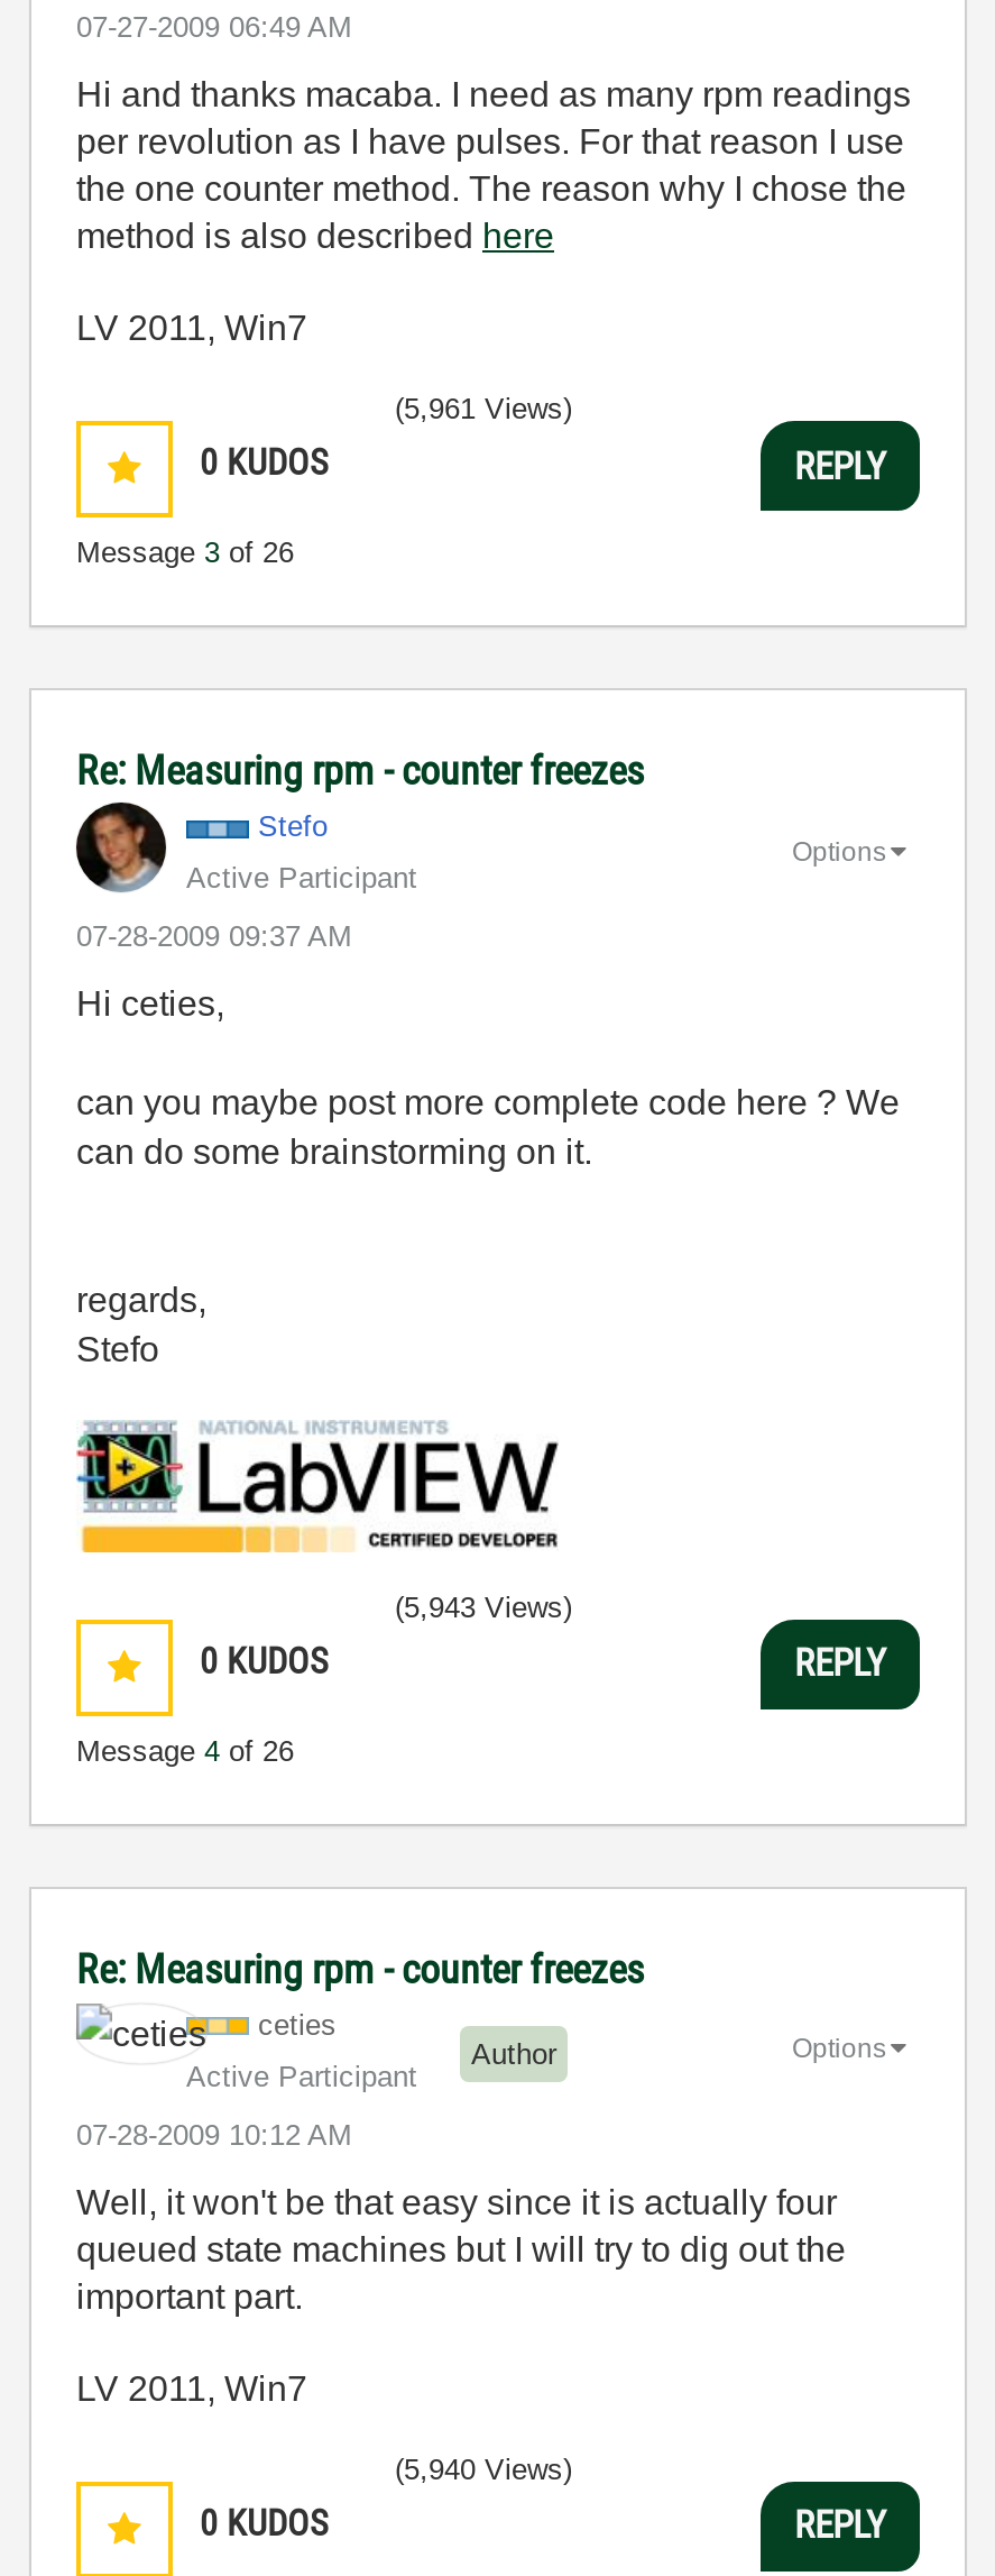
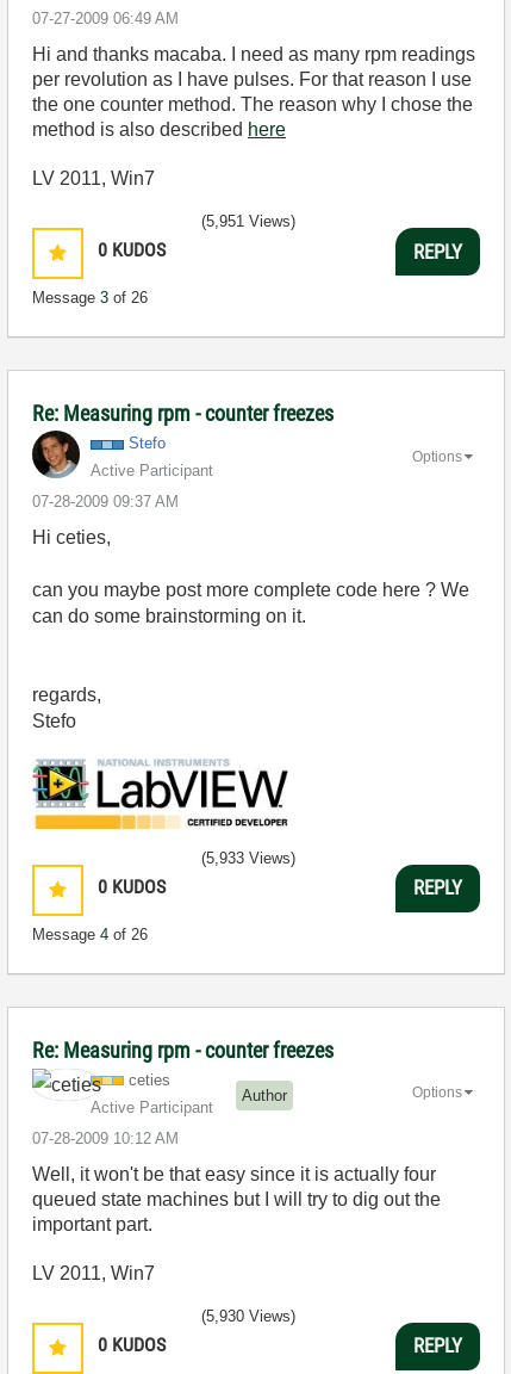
- (5,961 Views)
+ (5,951 Views)

- (5,943 Views)
+ (5,933 Views)

- (5,940 Views)
+ (5,930 Views)
